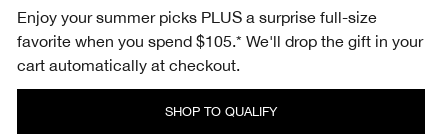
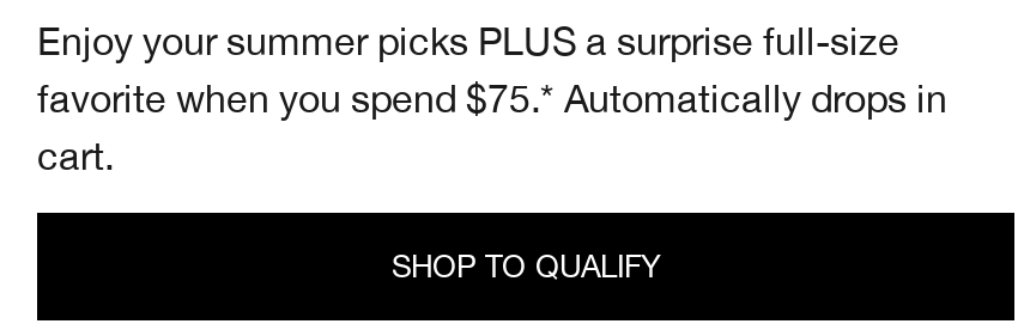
- favorite when you spend $105.* We'll drop the gift in your
- cart automatically at checkout.
+ favorite when you spend $75.* Automatically drops in
+ cart.
